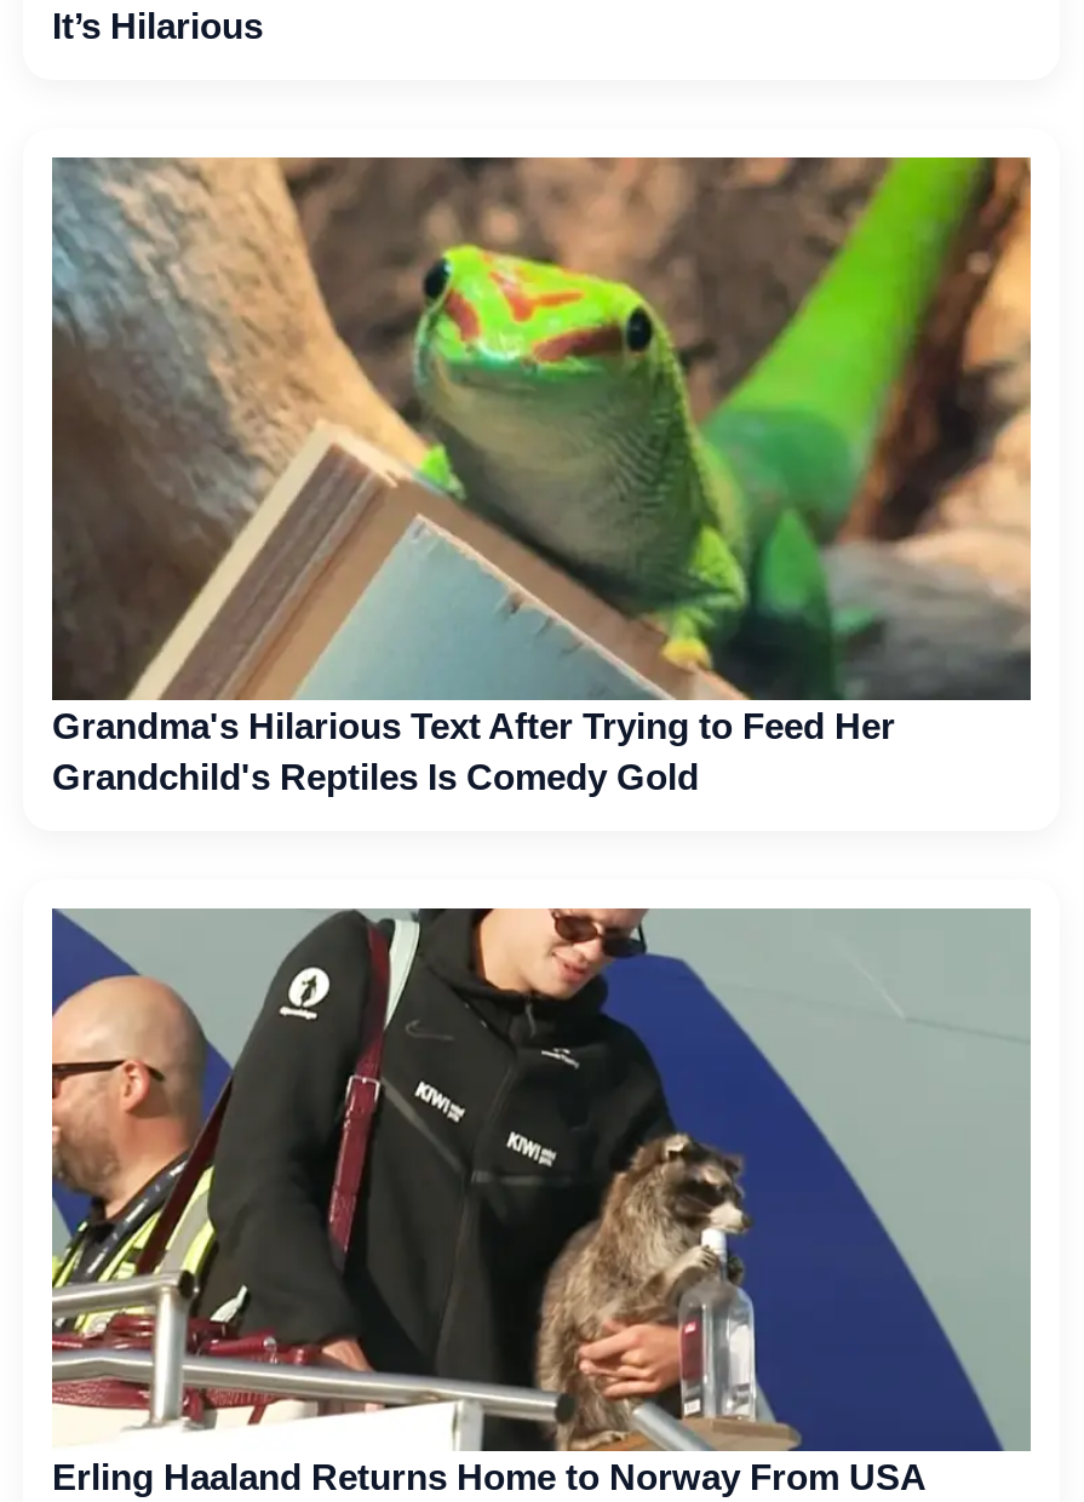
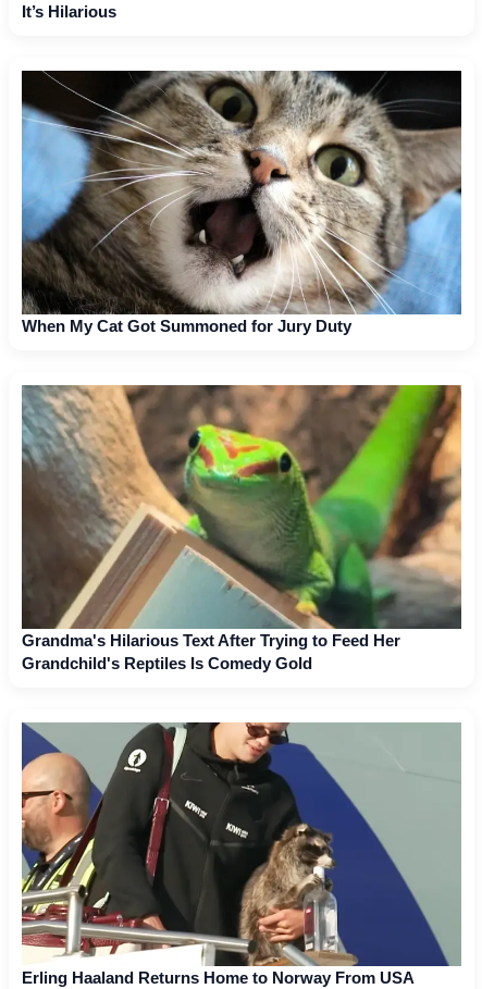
+ [image]
+ When My Cat Got Summoned for Jury Duty
